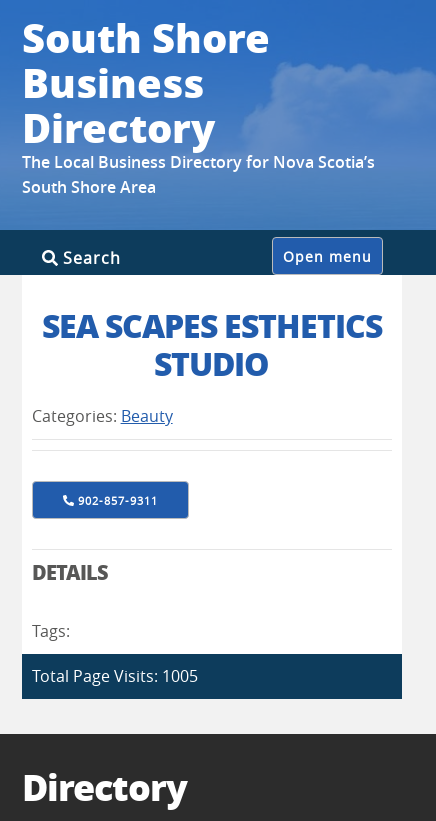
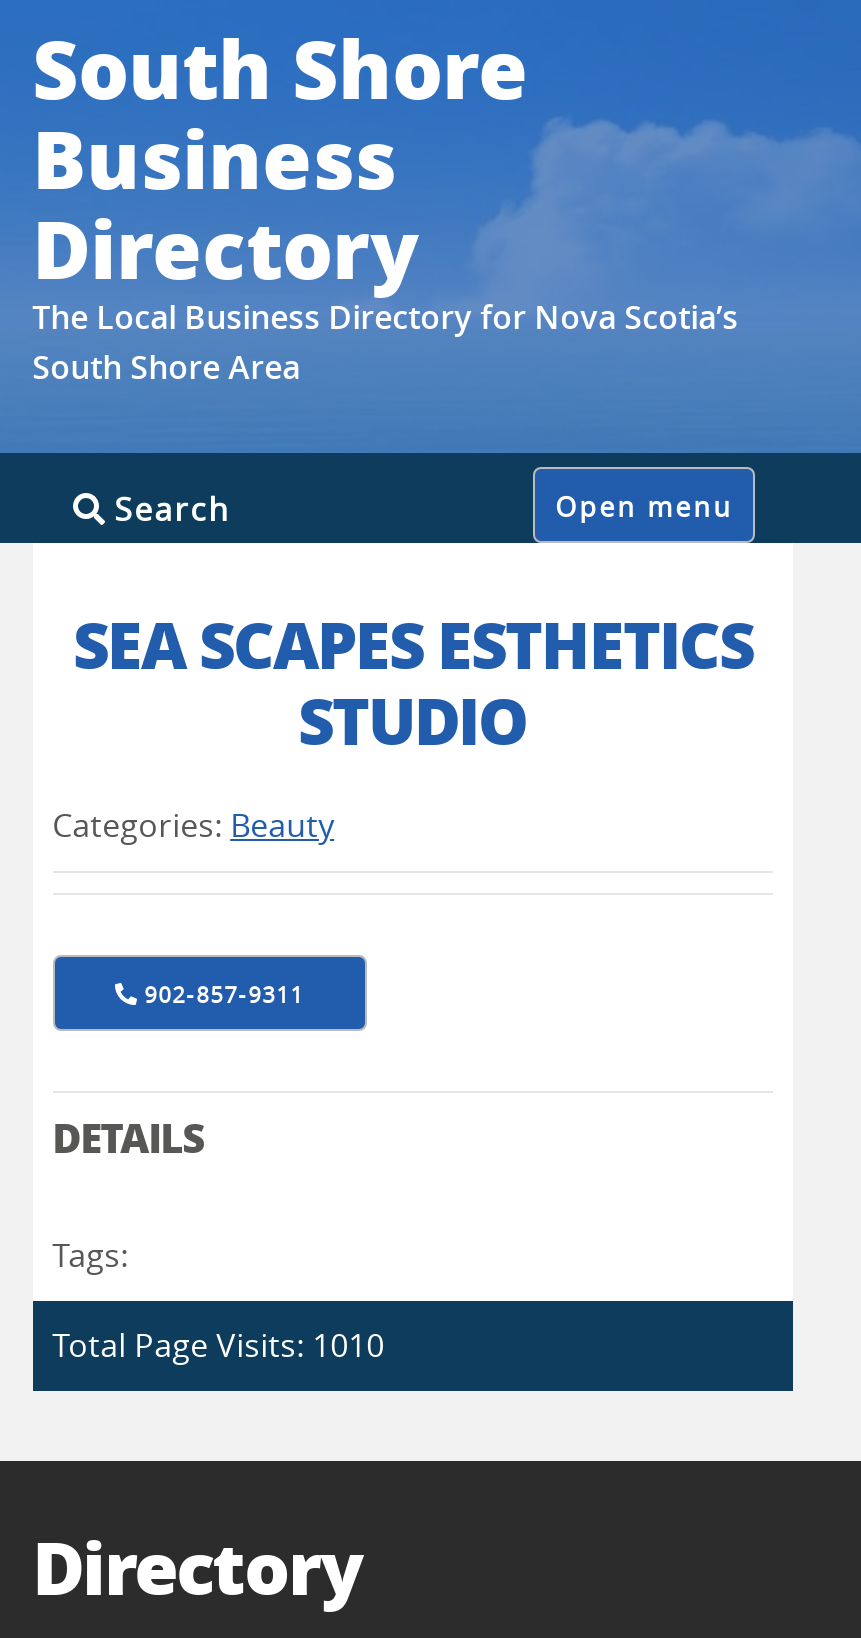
- Total Page Visits: 1005
+ Total Page Visits: 1010
